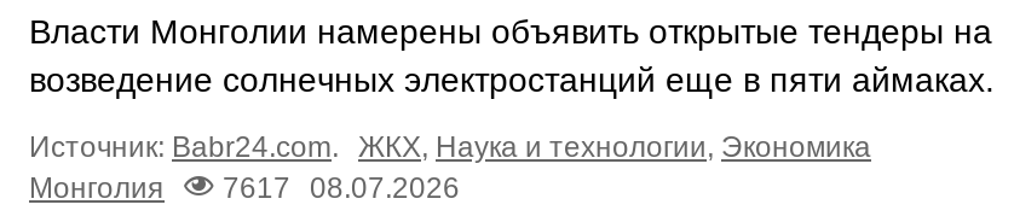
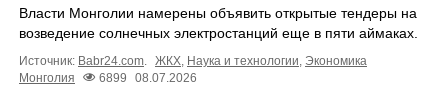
- Монголия 7617 08.07.2026
+ Монголия 6899 08.07.2026
